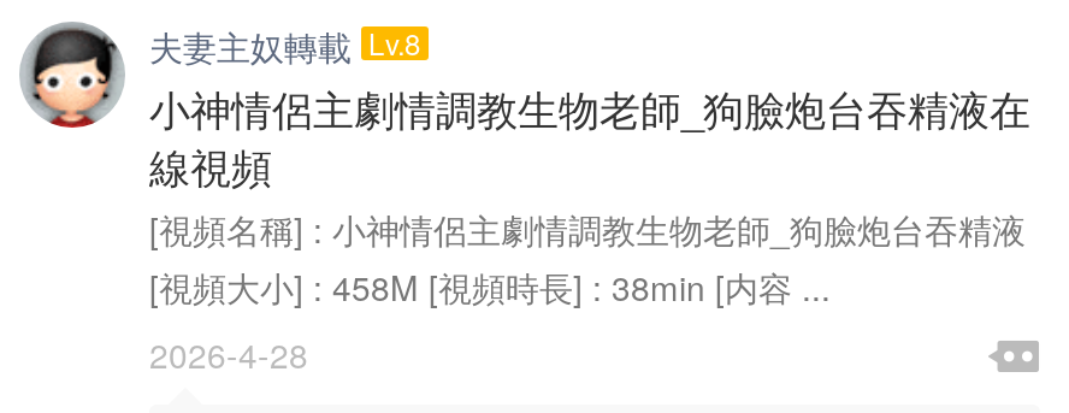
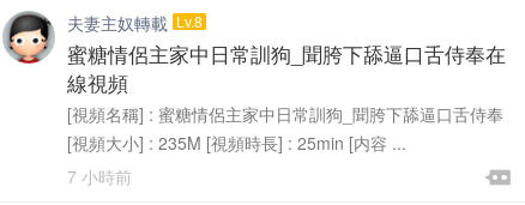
- 小神情侶主劇情調教生物老師_狗臉炮台吞精液在
+ 蜜糖情侶主家中日常訓狗_聞胯下舔逼口舌侍奉在

- [視頻名稱] : 小神情侶主劇情調教生物老師_狗臉炮台吞精液
+ [視頻名稱] : 蜜糖情侶主家中日常訓狗_聞胯下舔逼口舌侍奉

- [視頻大小] : 458M [視頻時長] : 38min [内容 ...
+ [視頻大小] : 235M [視頻時長] : 25min [内容 ...

- 2026-4-28
+ 7 小時前
